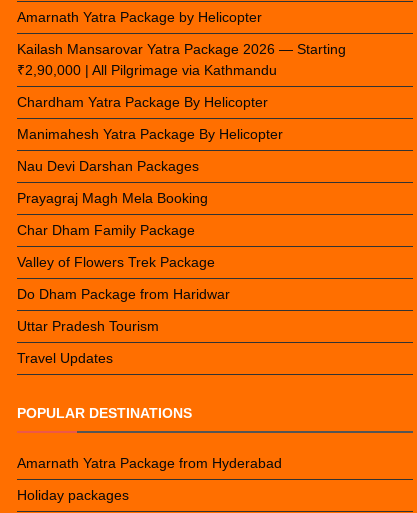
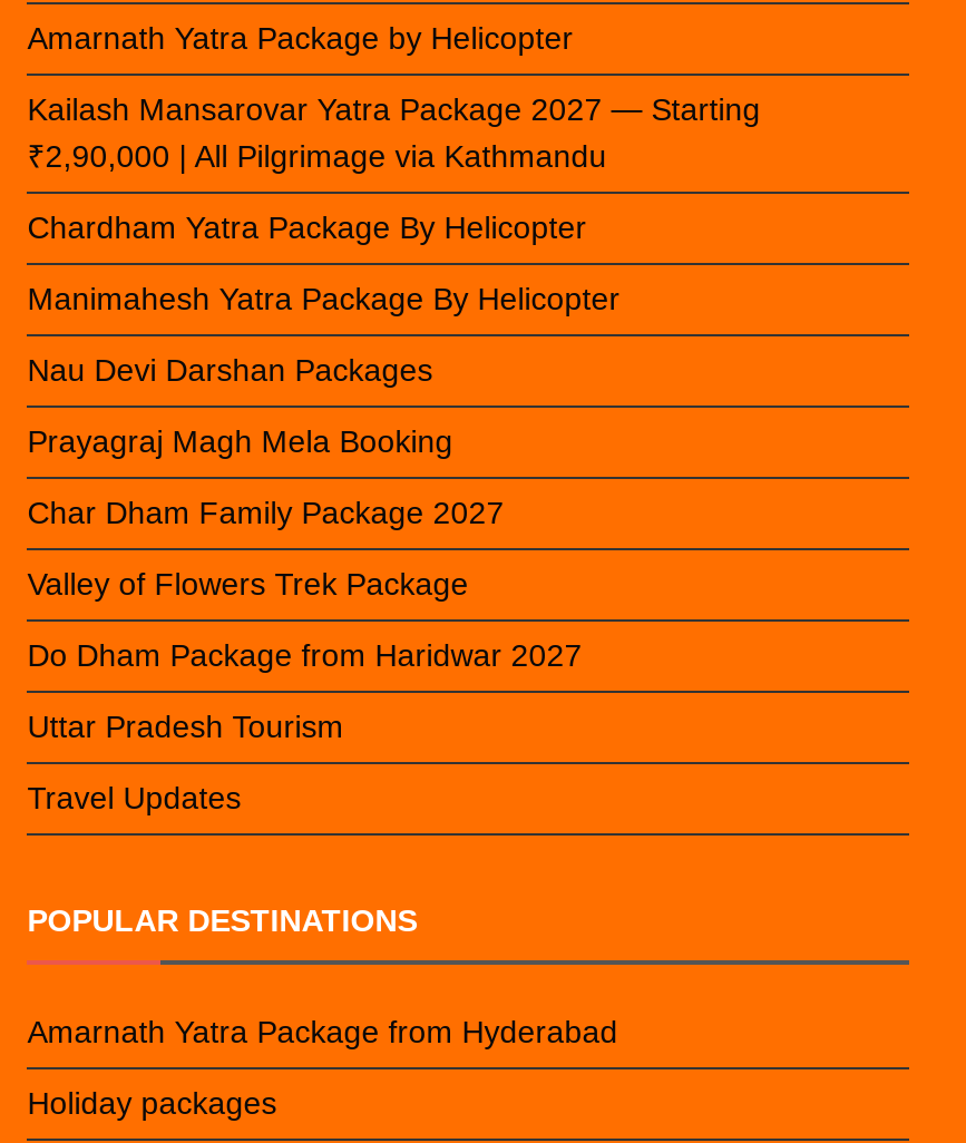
- Kailash Mansarovar Yatra Package 2026 — Starting
+ Kailash Mansarovar Yatra Package 2027 — Starting

- Char Dham Family Package
+ Char Dham Family Package 2027

- Do Dham Package from Haridwar
+ Do Dham Package from Haridwar 2027
